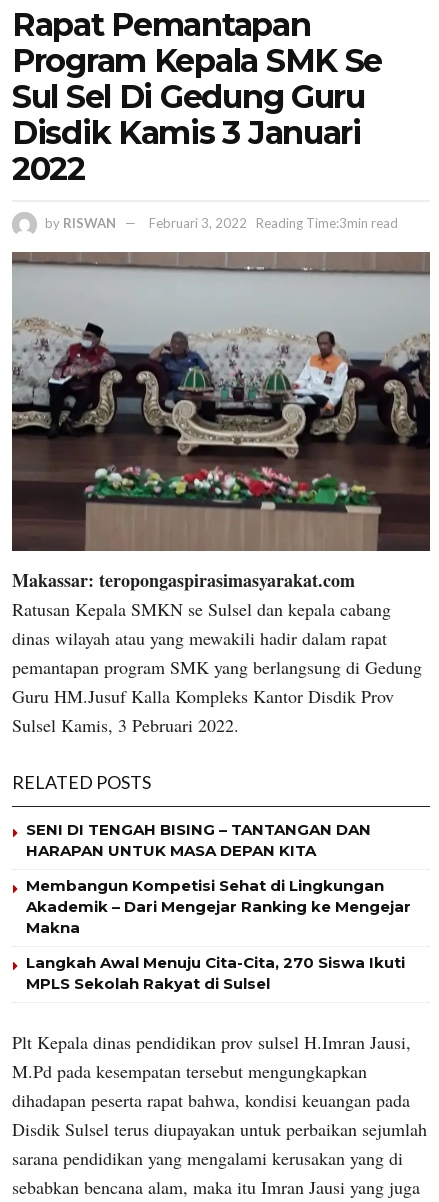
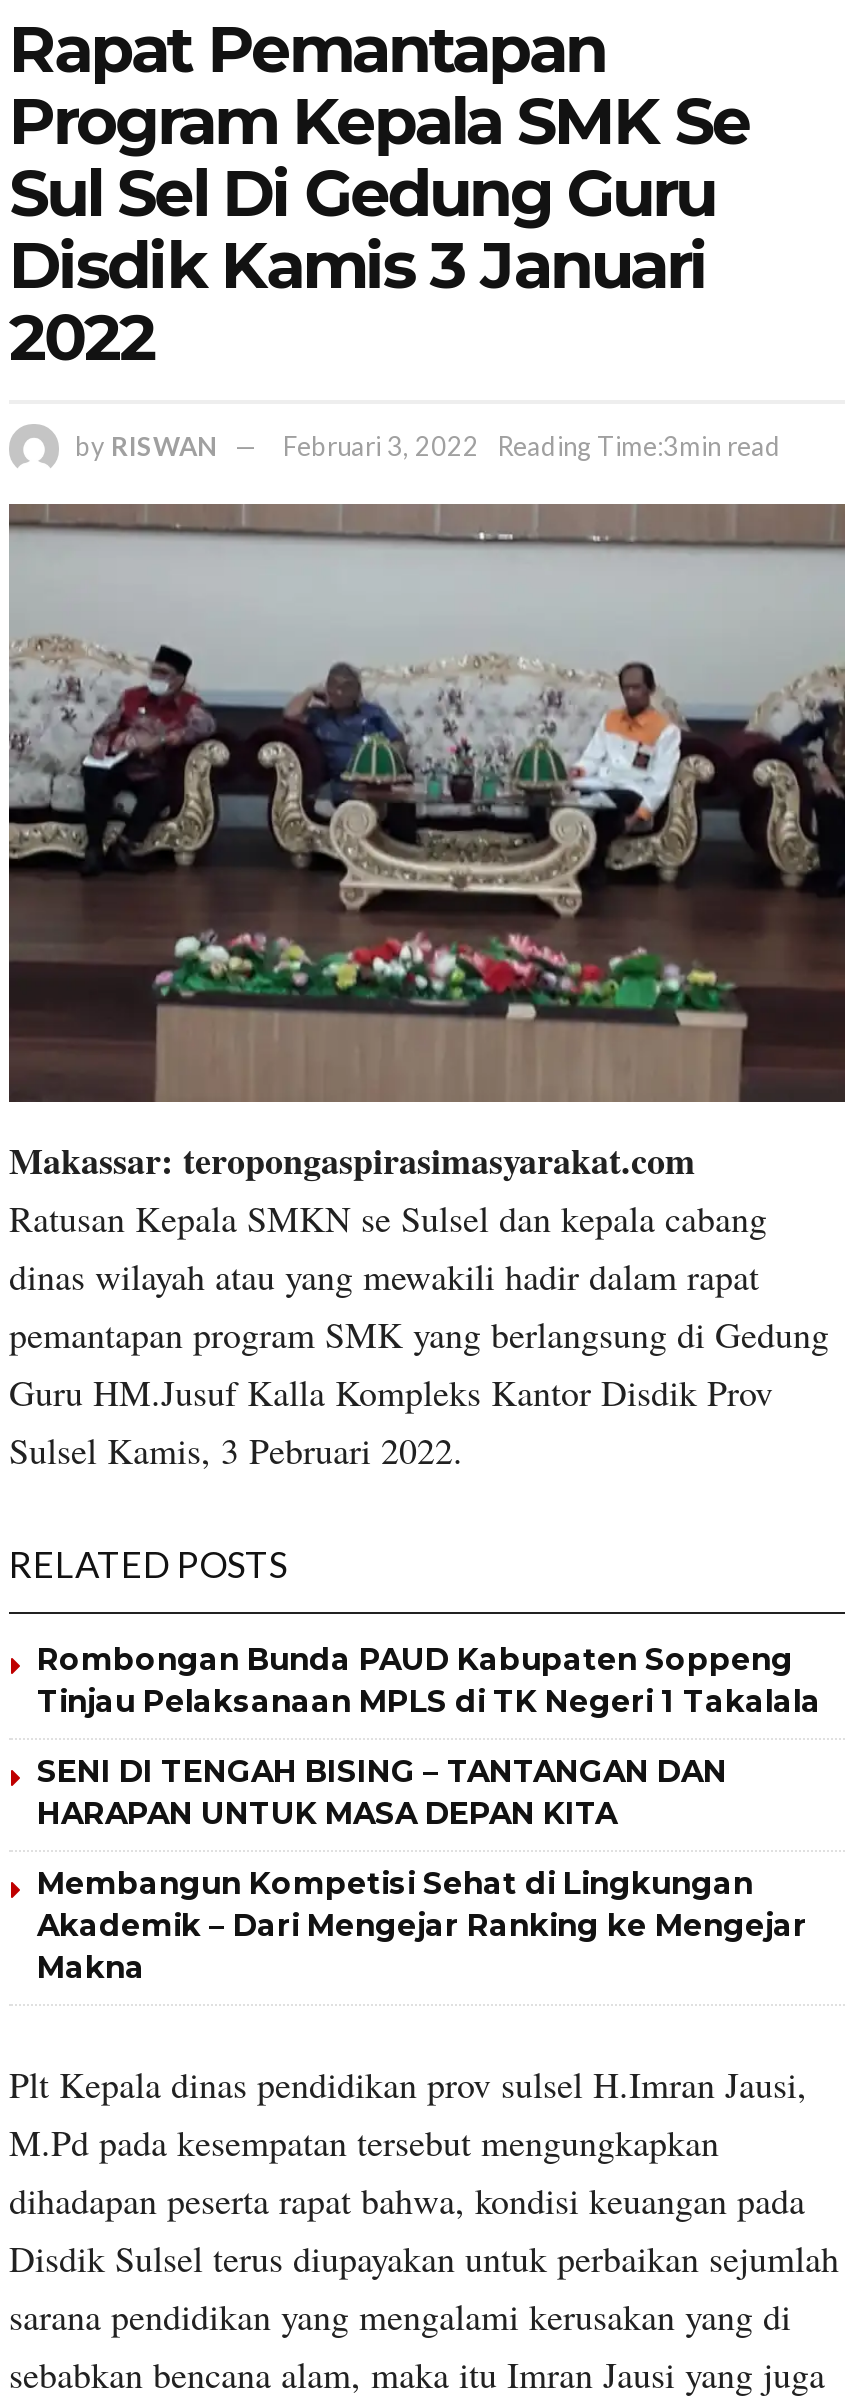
+ Rombongan Bunda PAUD Kabupaten Soppeng
+ Tinjau Pelaksanaan MPLS di TK Negeri 1 Takalala

moved down: SENI DI TENGAH BISING – TANTANGAN DAN | HARAPAN UNTUK MASA DEPAN KITA | Membangun Kompetisi Sehat di Lingkungan | Akademik – Dari Mengejar Ranking ke Mengejar | Makna

- Langkah Awal Menuju Cita-Cita, 270 Siswa Ikuti
- MPLS Sekolah Rakyat di Sulsel
